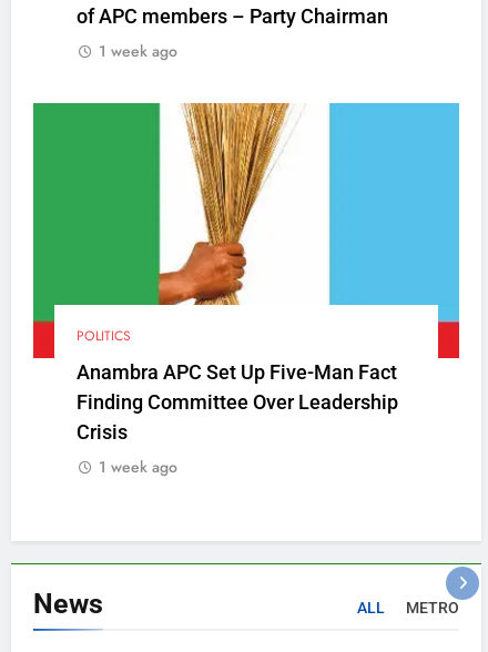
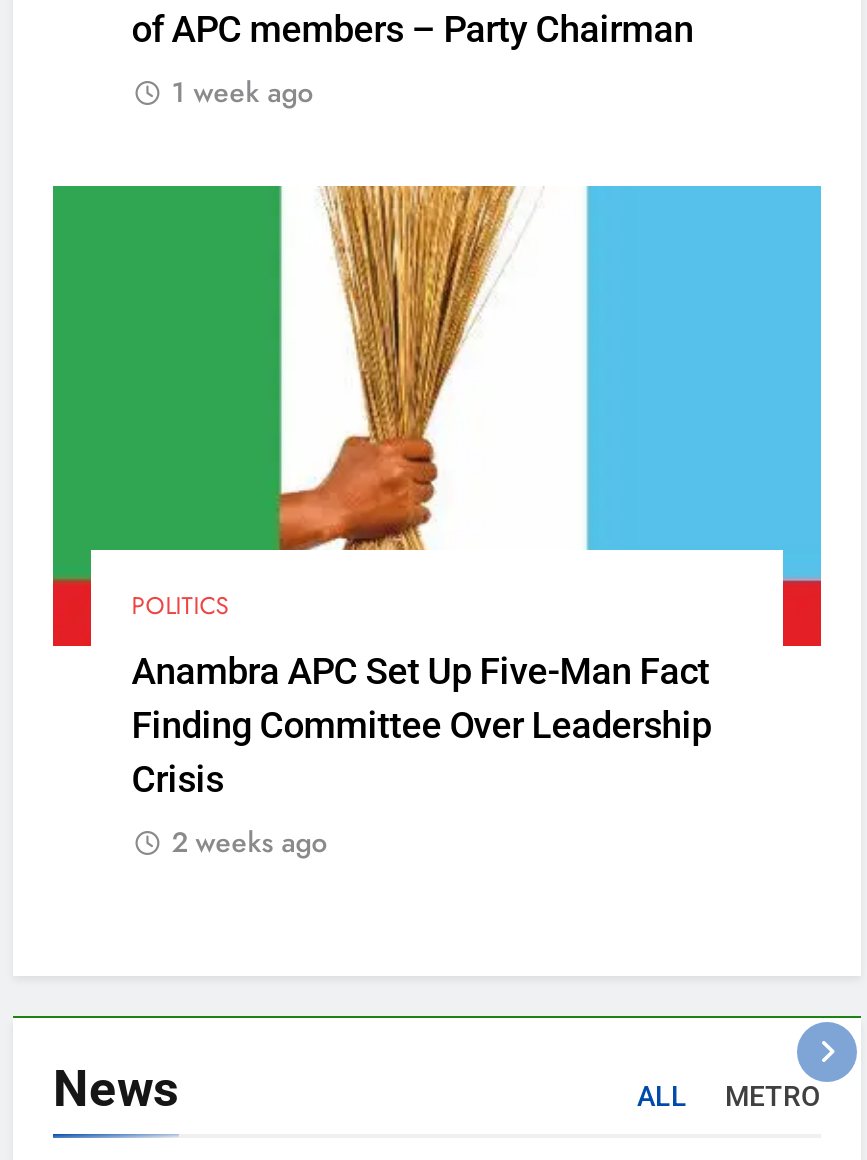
- 1 week ago
+ 2 weeks ago
